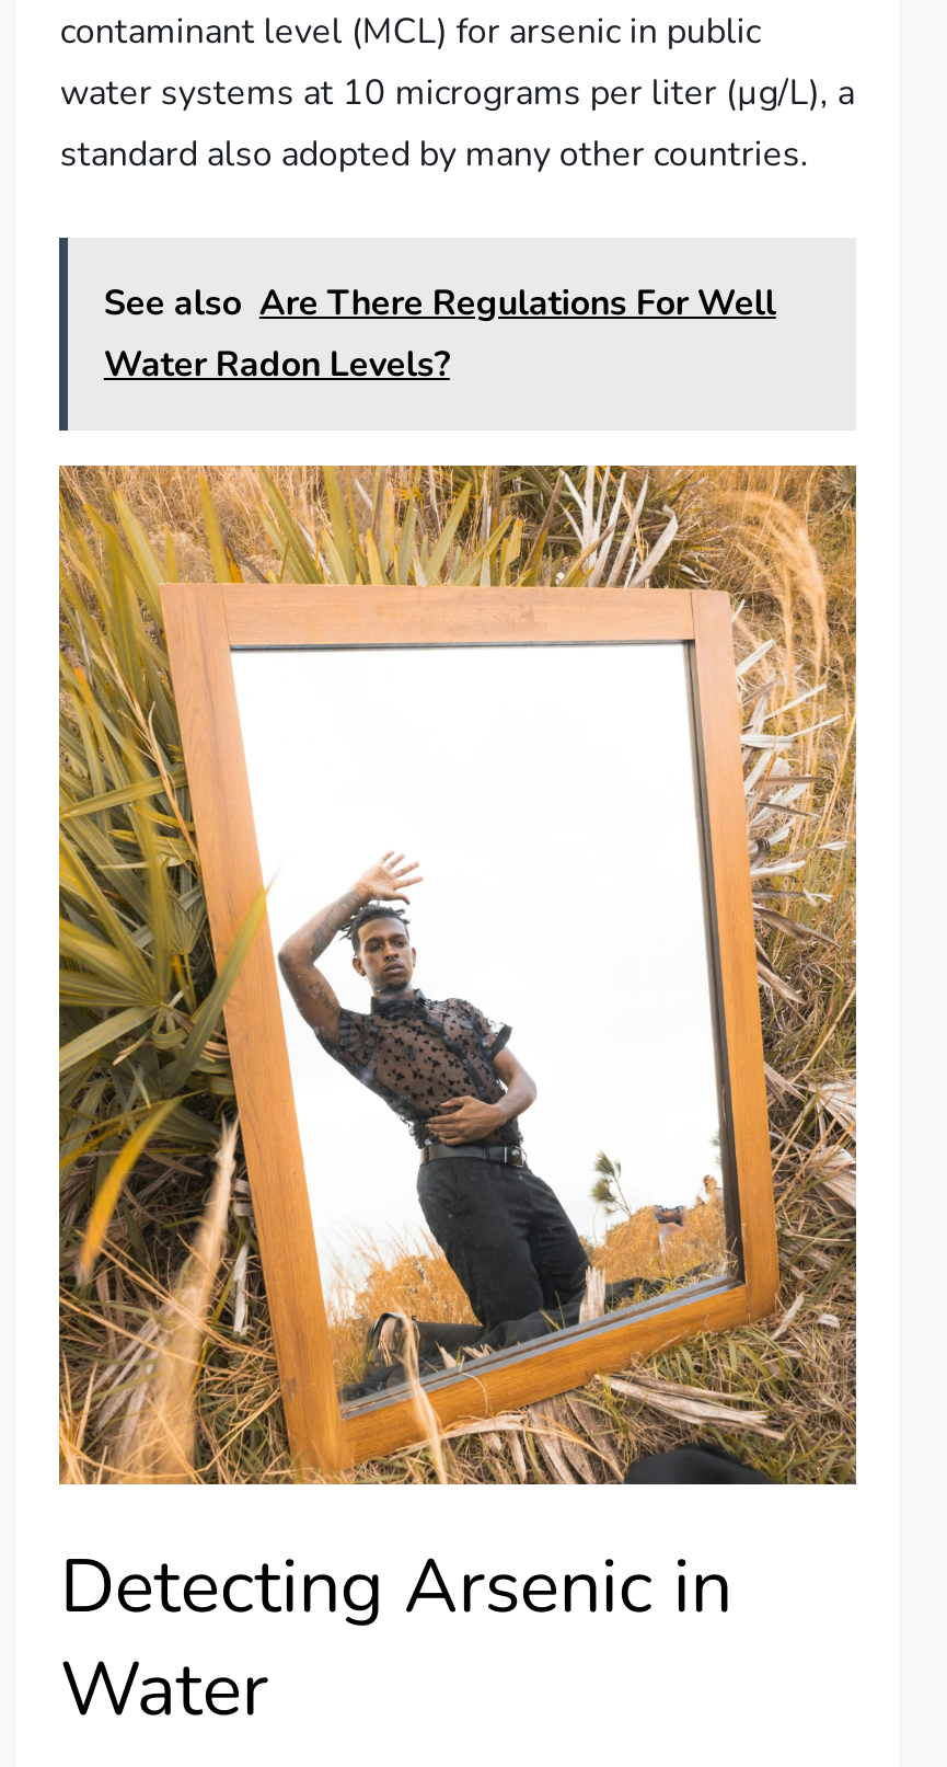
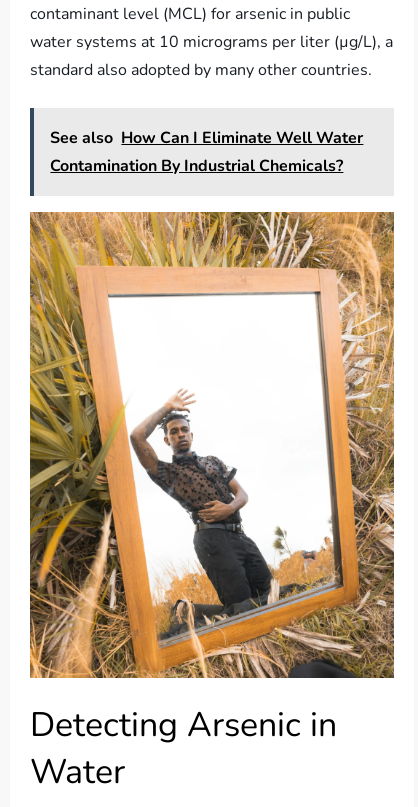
- See also Are There Regulations For Well
- Water Radon Levels?
+ See also How Can I Eliminate Well Water
+ Contamination By Industrial Chemicals?
